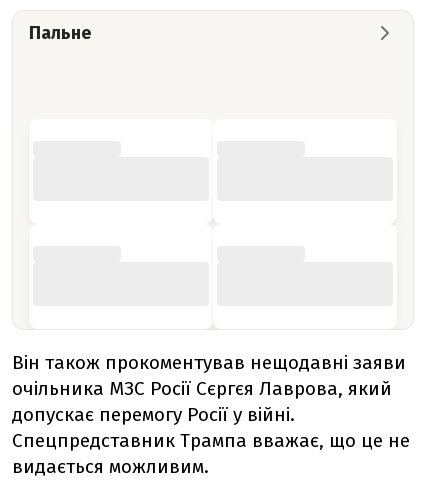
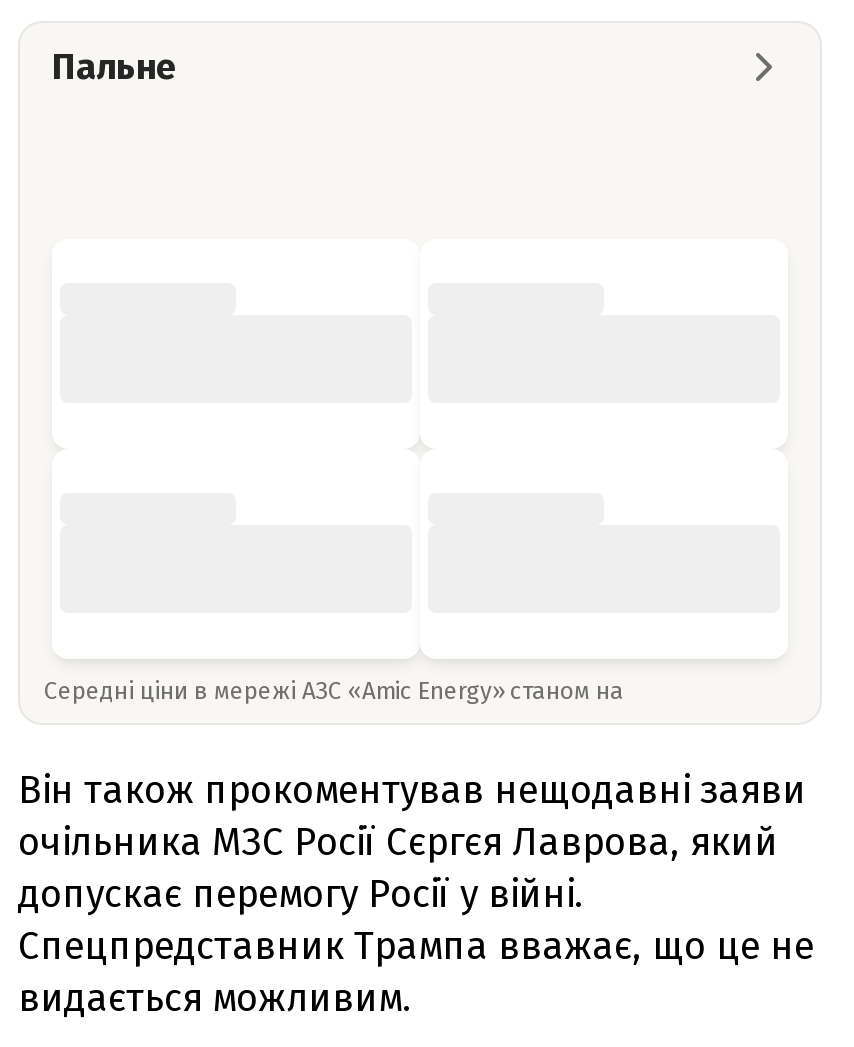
+ Середні ціни в мережі АЗС «Amic Energy» станом на
